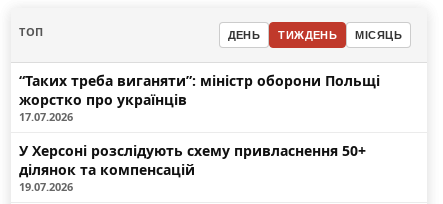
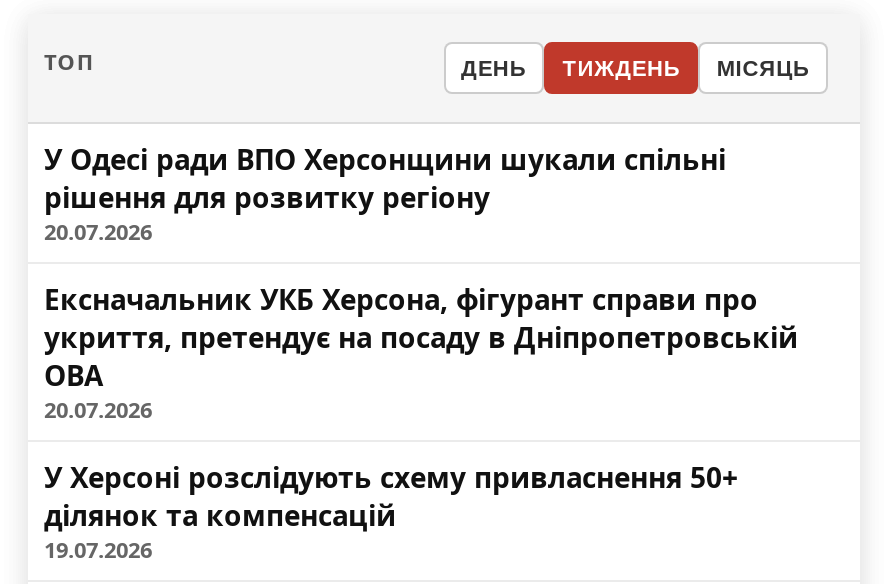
- “Таких треба виганяти”: міністр оборони Польщі
- жорстко про українців
- 17.07.2026
+ У Одесі ради ВПО Херсонщини шукали спільні
+ рішення для розвитку регіону
+ 20.07.2026
+ Ексначальник УКБ Херсона, фігурант справи про
+ укриття, претендує на посаду в Дніпропетровській
+ ОВА
+ 20.07.2026
